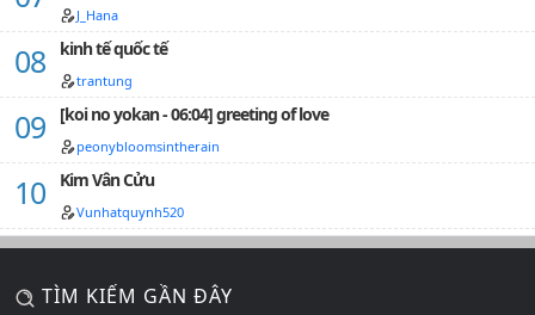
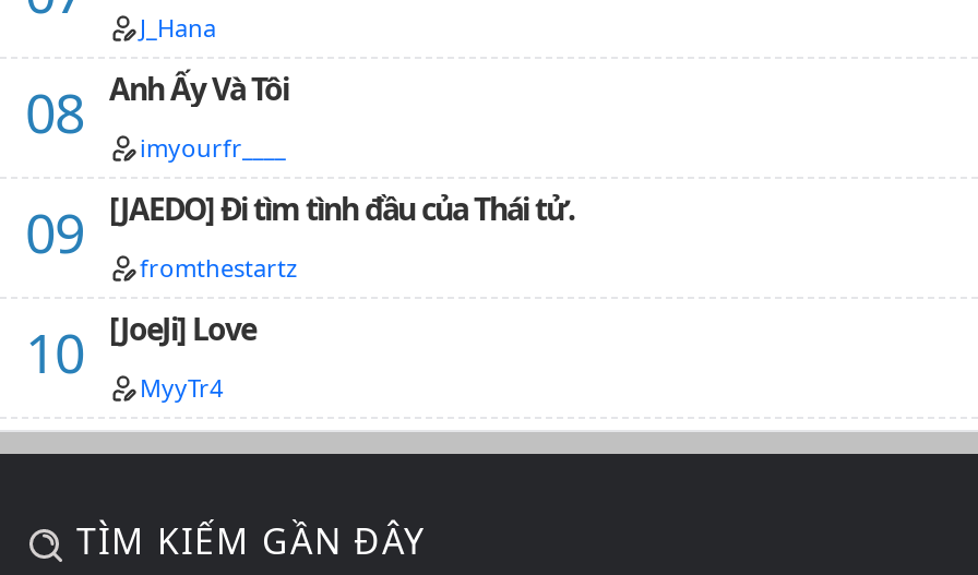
- kinh tế quốc tế
+ Anh Ấy Và Tôi

- trantung
+ imyourfr____

- [koi no yokan - 06:04] greeting of love
+ [JAEDO] Đi tìm tình đầu của Thái tử.

- peonybloomsintherain
+ fromthestartz

- Kim Vân Cửu
+ [JoeJi] Love

- Vunhatquynh520
+ MyyTr4
